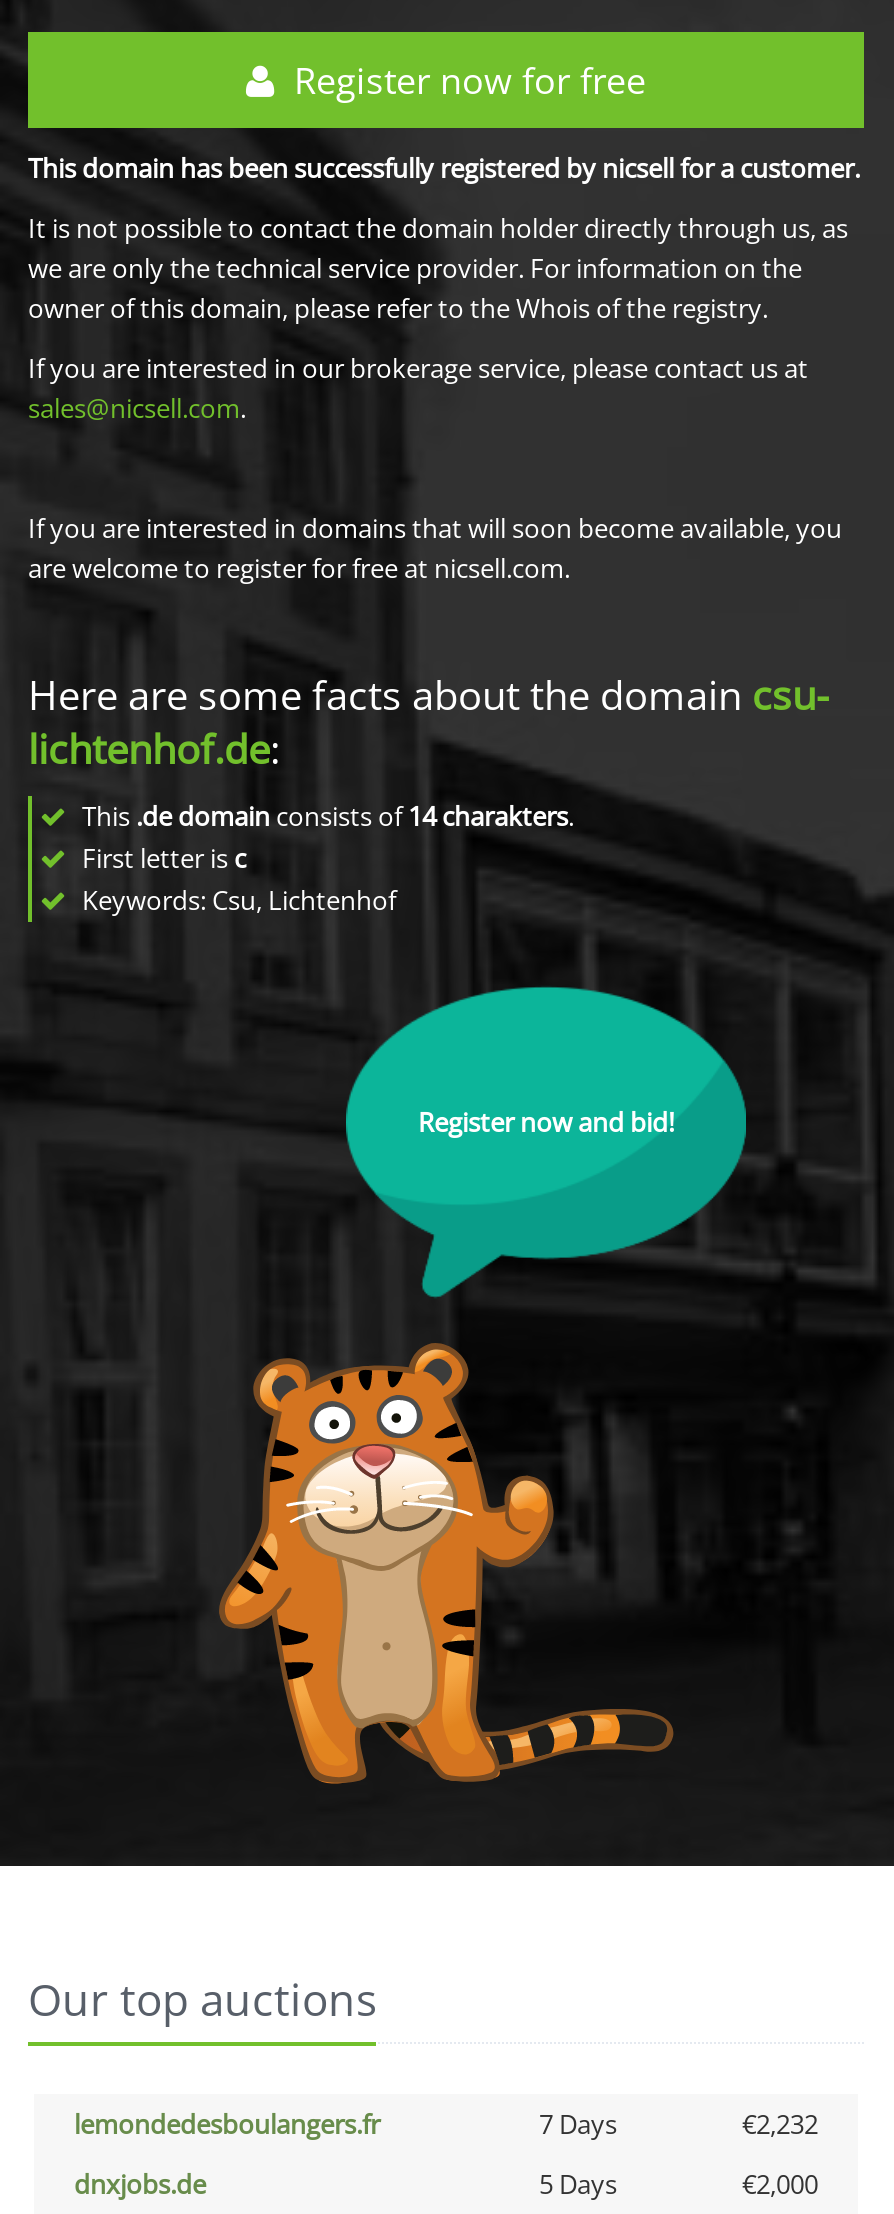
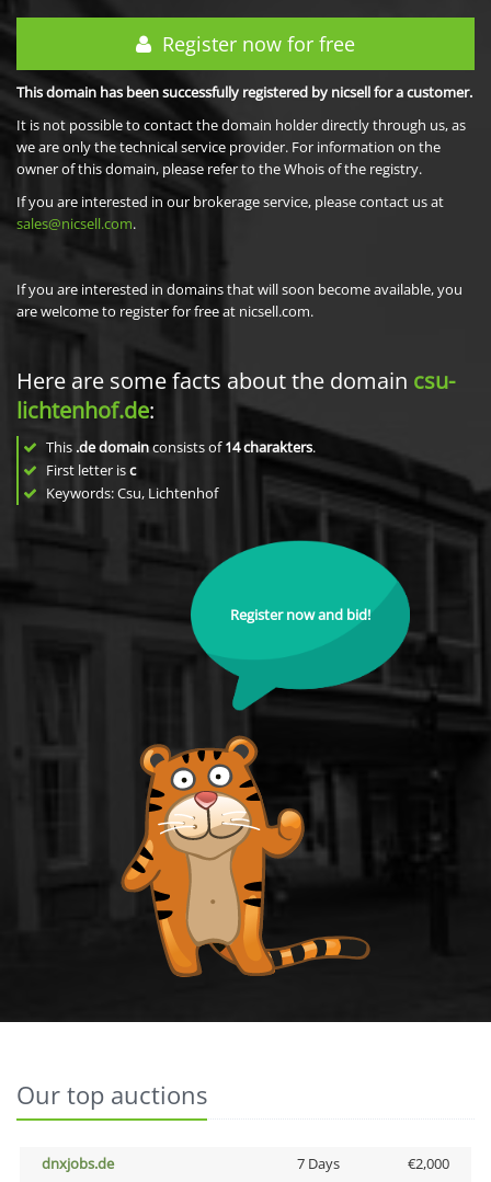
- lemondedesboulangers.fr
- 7 Days
- €2,232

- 5 Days
+ 7 Days
